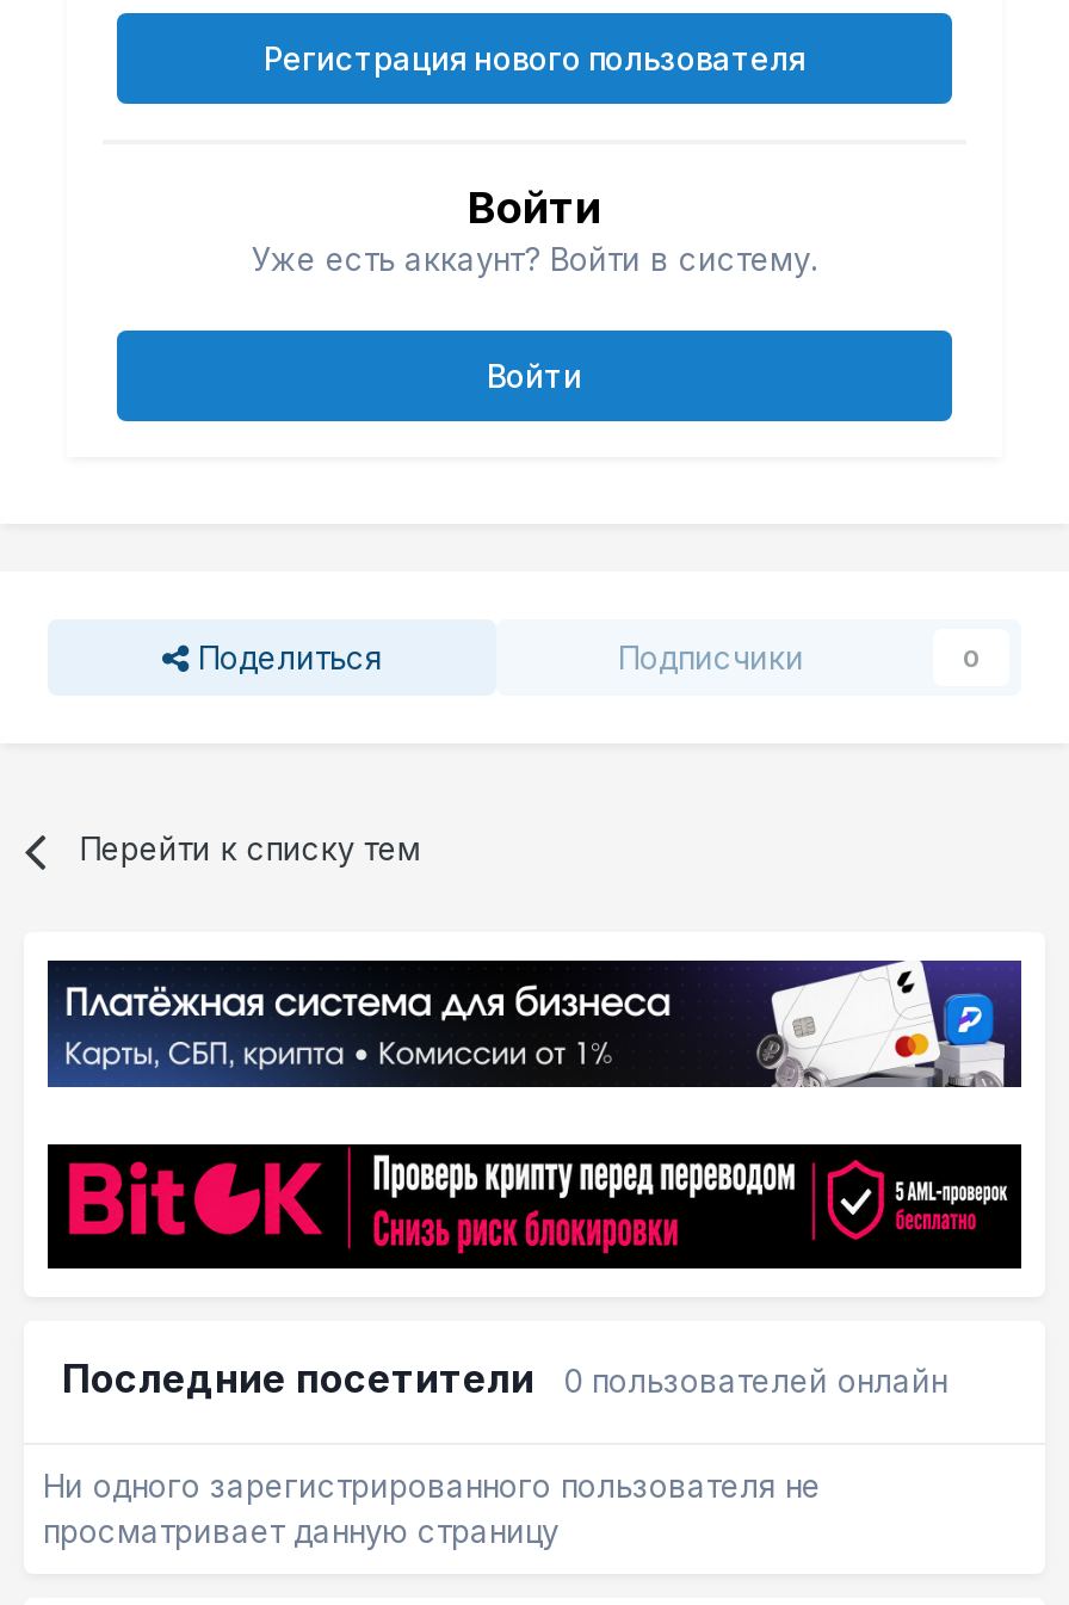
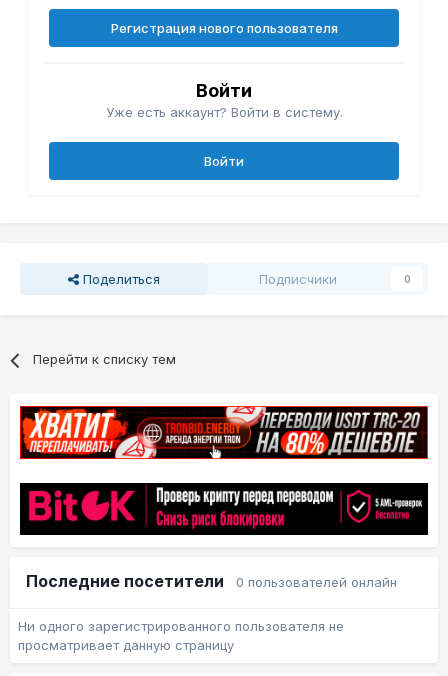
- [image]
+ [image]
